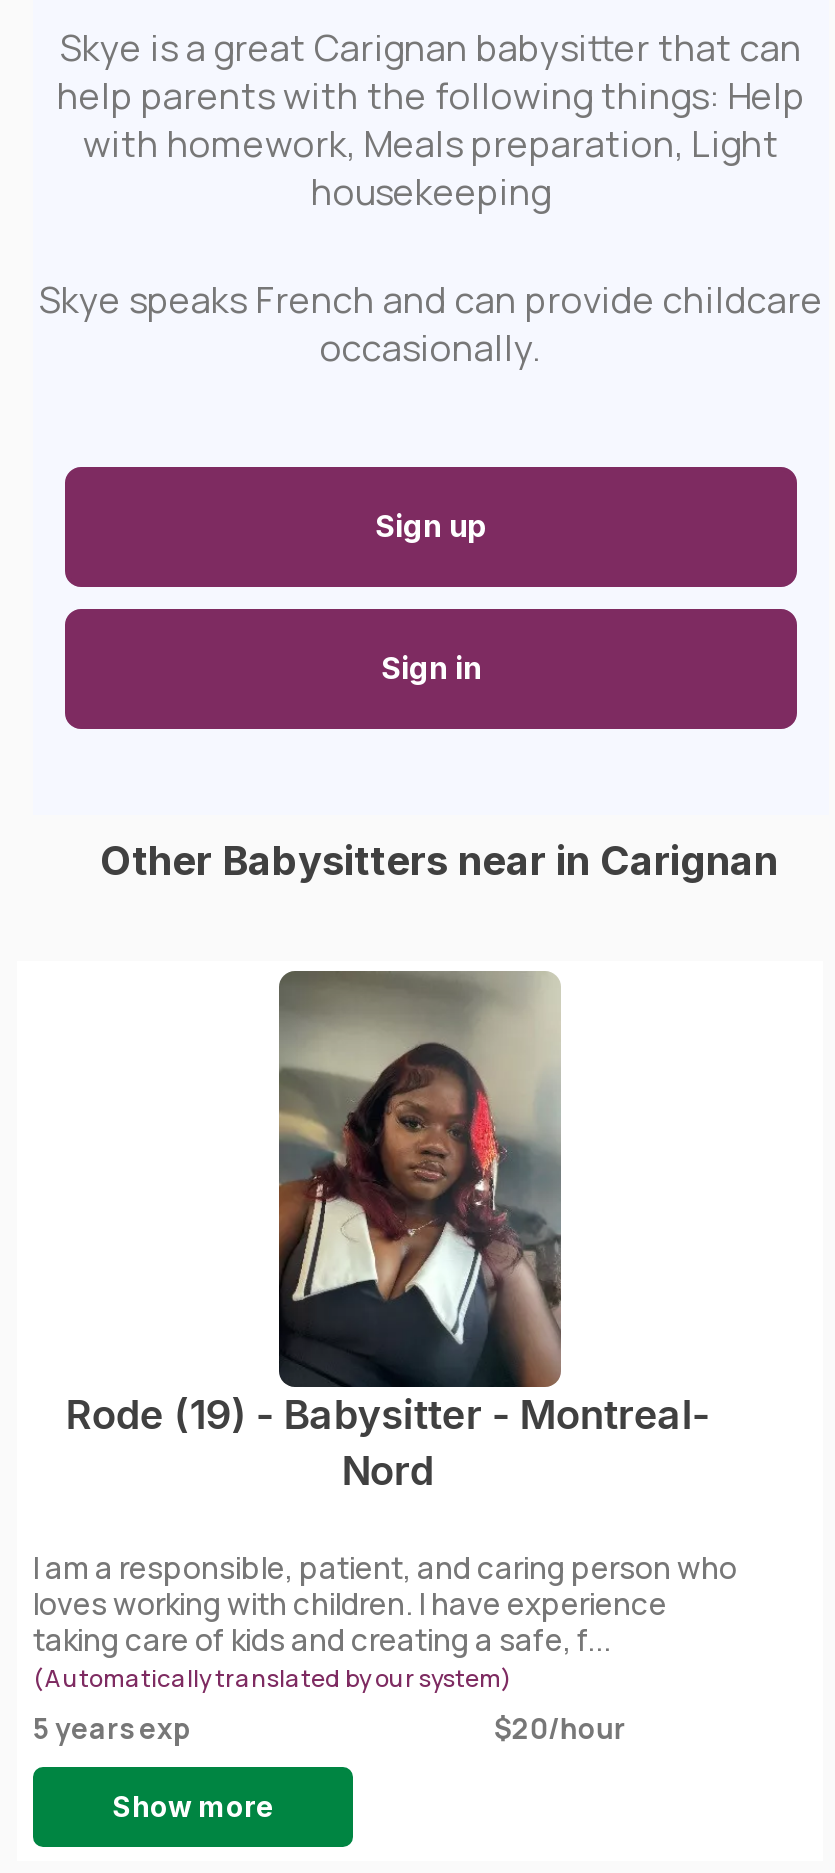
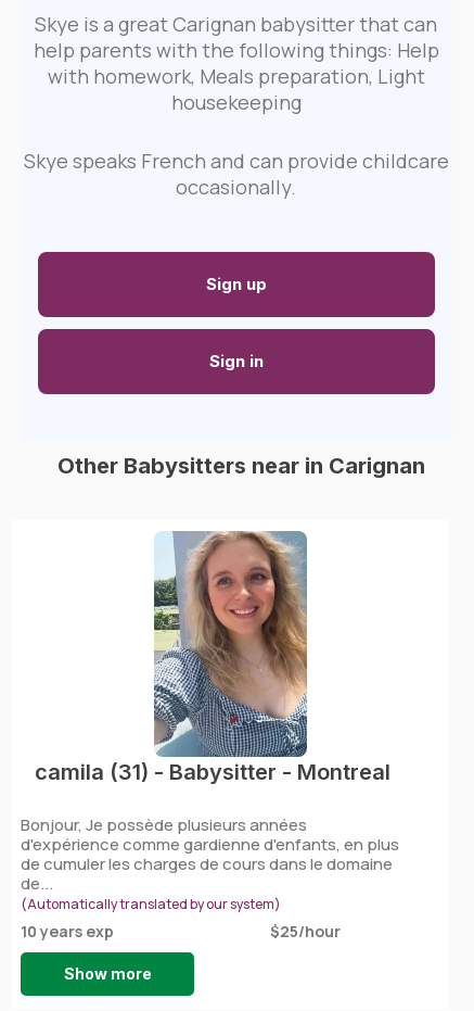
- [image]
- Rode (19) - Babysitter - Montreal-
- Nord
+ [image]
+ camila (31) - Babysitter - Montreal

- I am a responsible, patient, and caring person who
- loves working with children. I have experience
- taking care of kids and creating a safe, f...
+ Bonjour, Je possède plusieurs années
+ d'expérience comme gardienne d'enfants, en plus
+ de cumuler les charges de cours dans le domaine
+ de...

- 5 years exp
- $20/hour
+ 10 years exp
+ $25/hour
